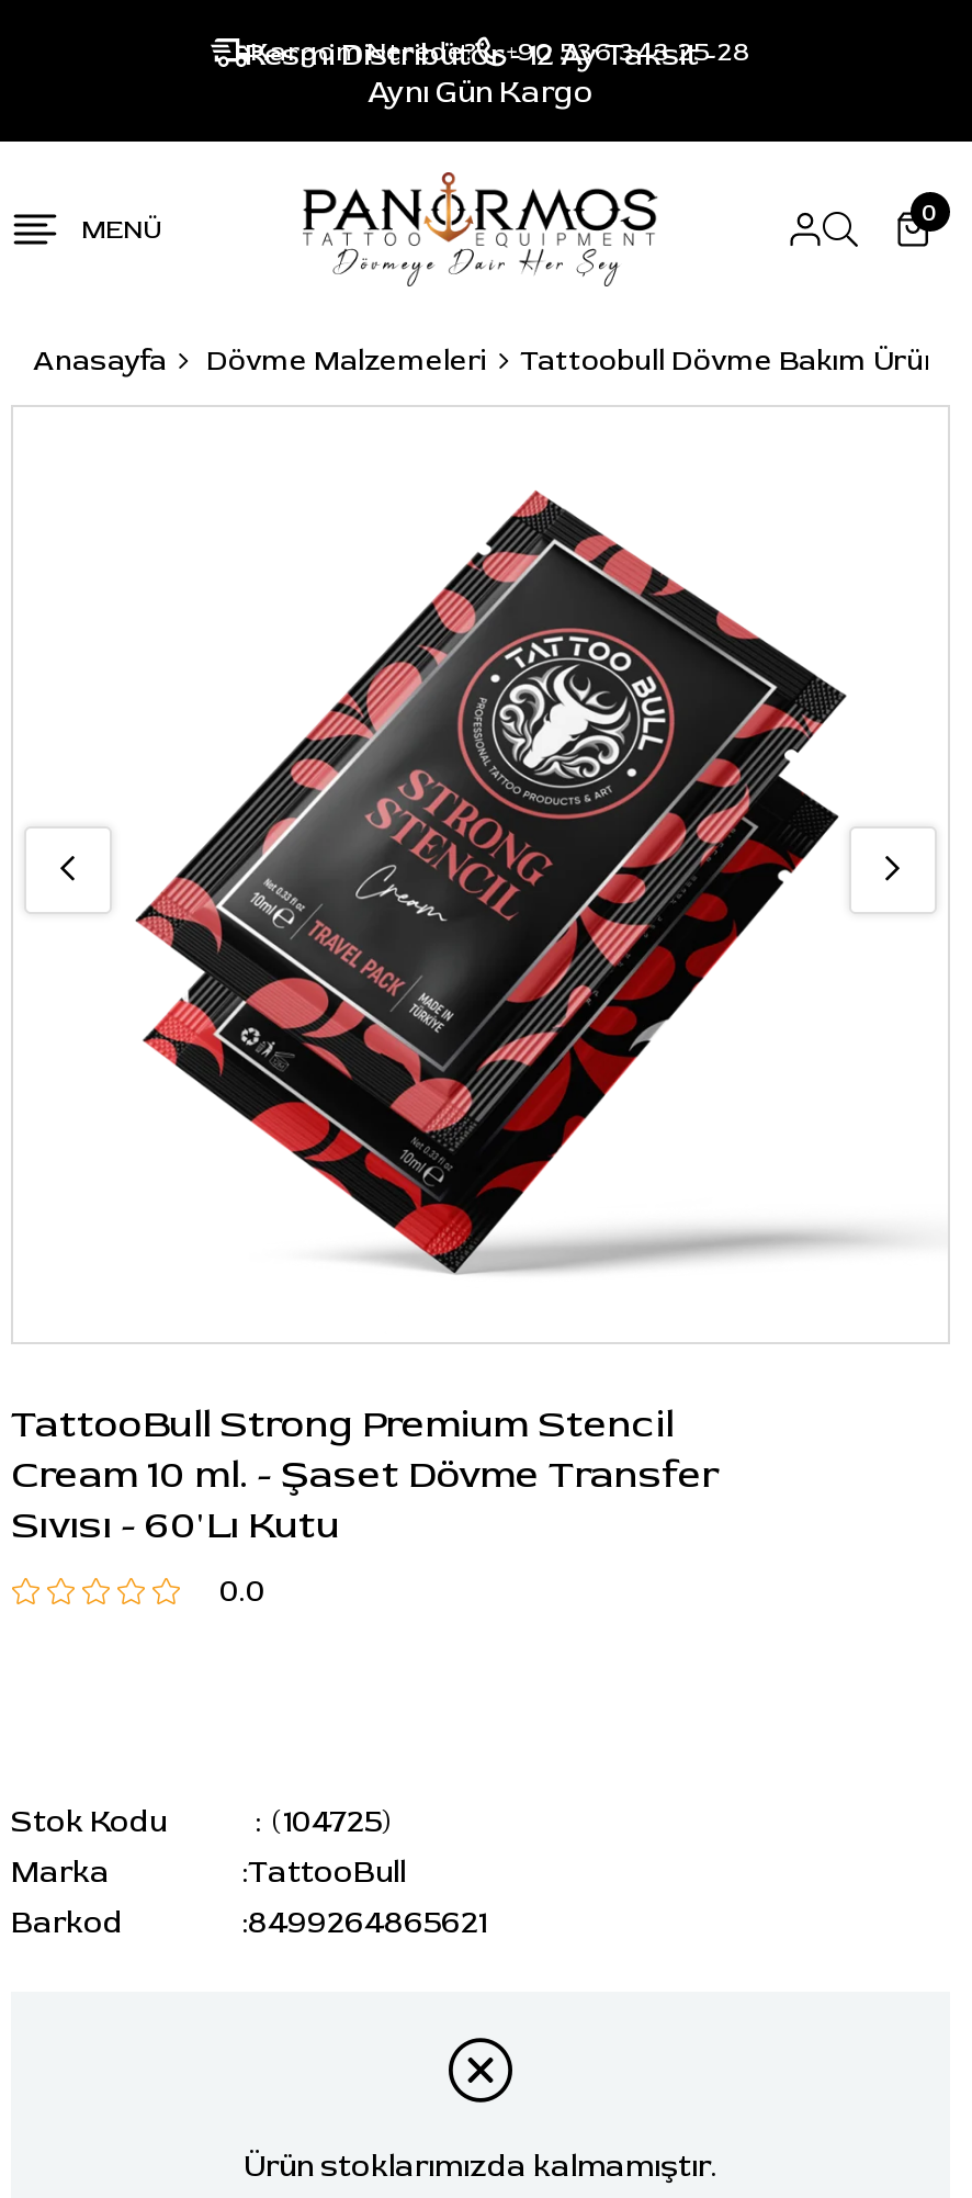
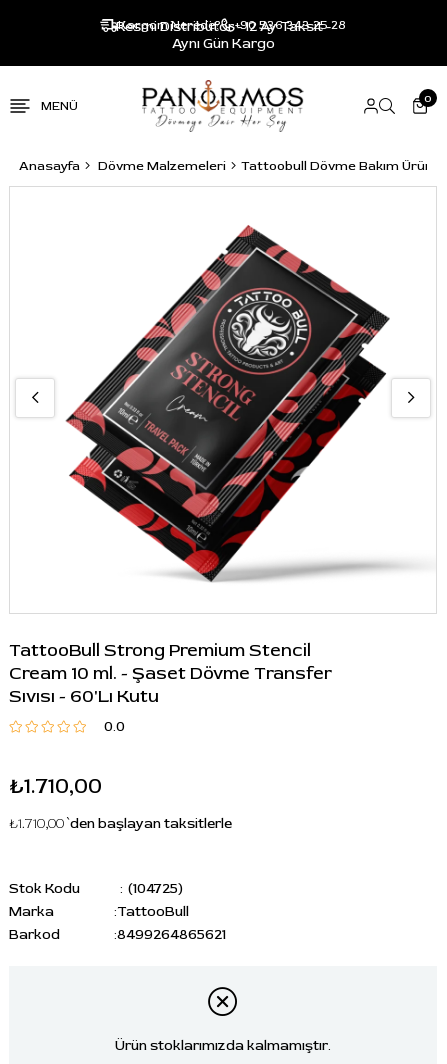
+ ₺1.710,00
+ ₺1.710,00 `den başlayan taksitlerle
